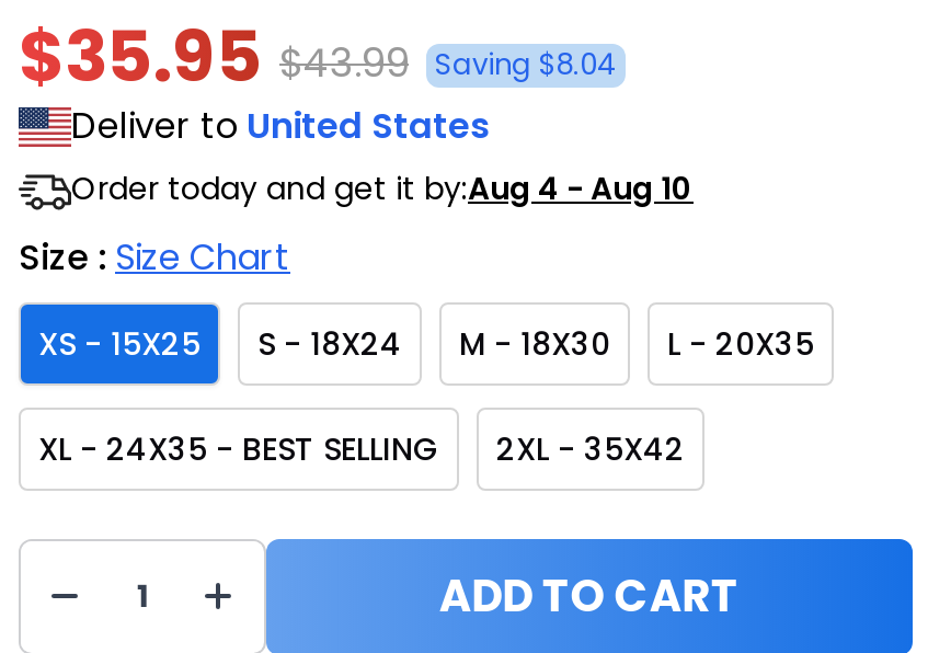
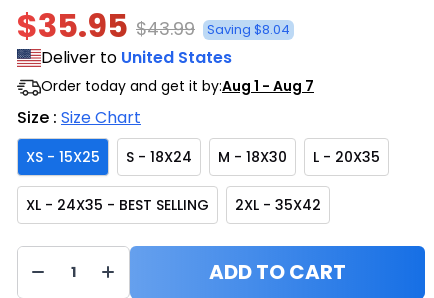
- Order today and get it by:Aug 4 - Aug 10
+ Order today and get it by:Aug 1 - Aug 7
